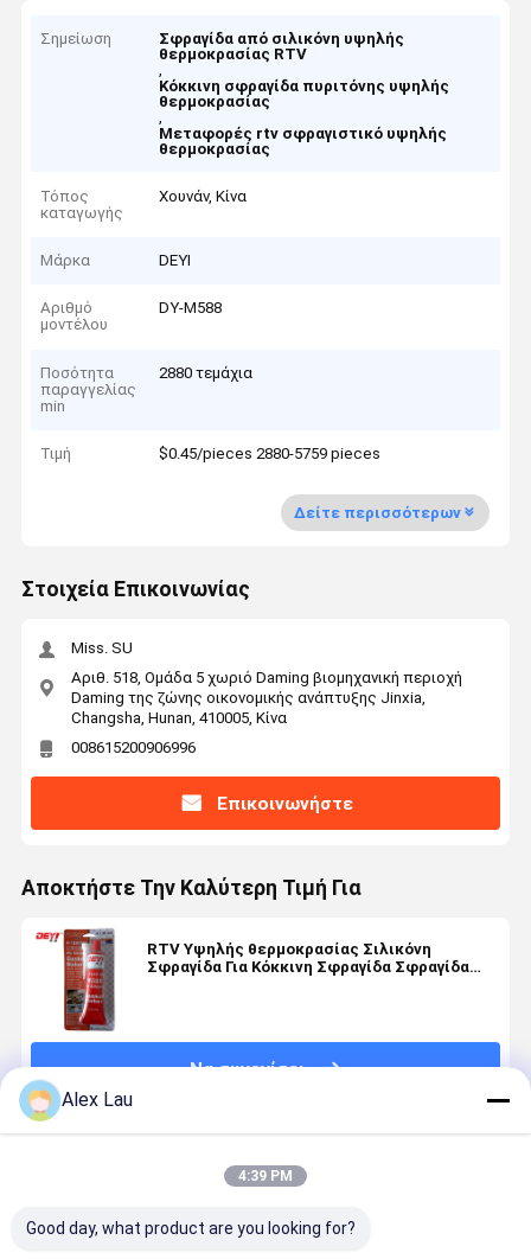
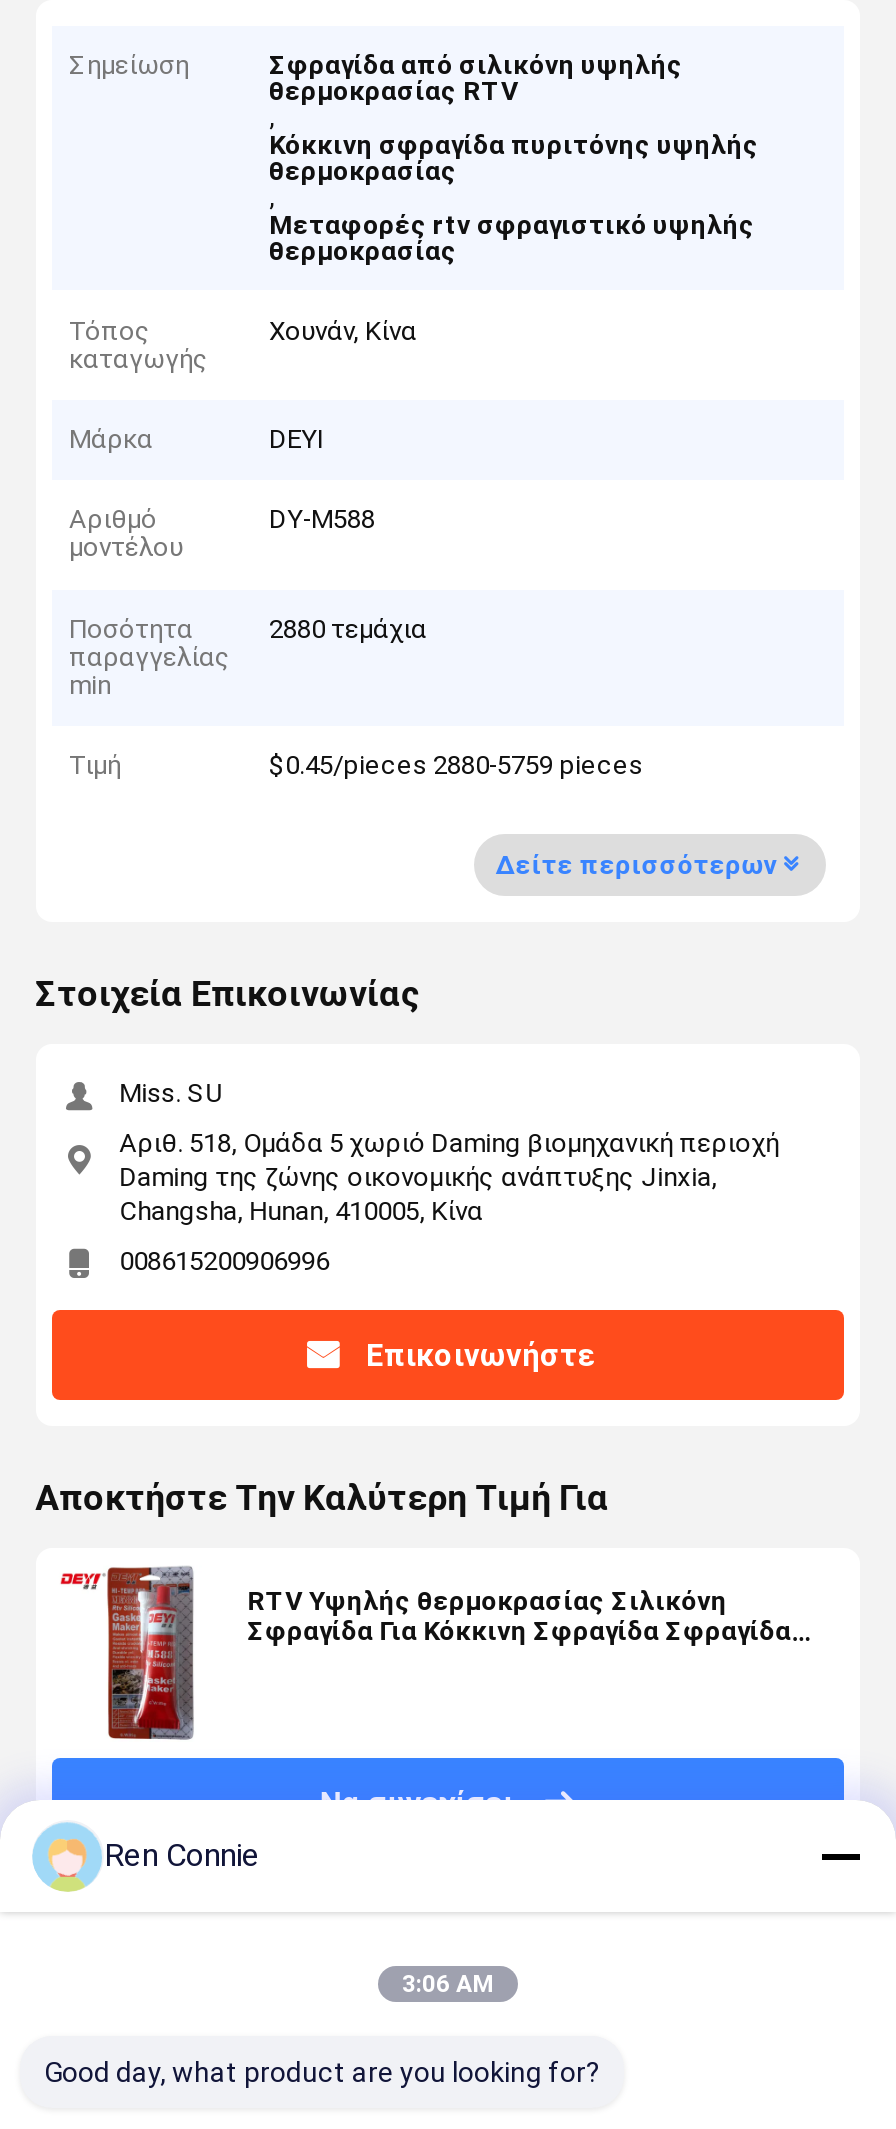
- Alex Lau
+ Ren Connie

- 4:39 PM
+ 3:06 AM
